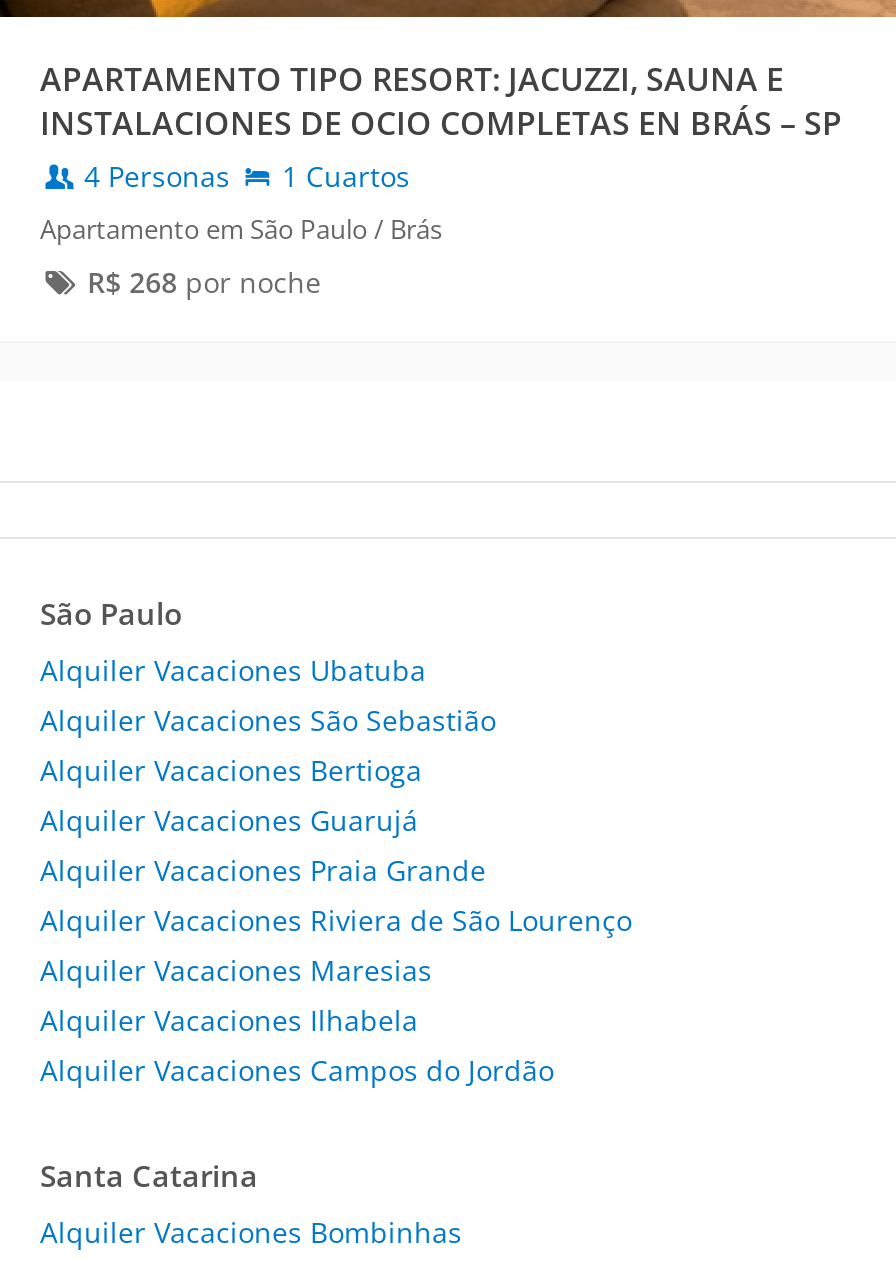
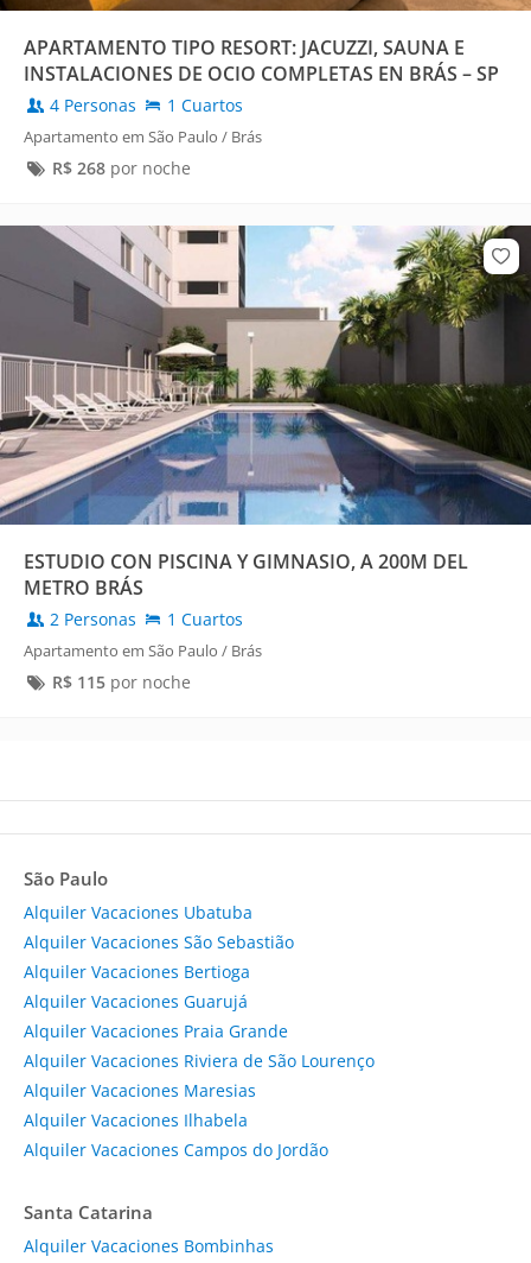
+ [image]
+ ESTUDIO CON PISCINA Y GIMNASIO, A 200M DEL
+ METRO BRÁS
+ 2 Personas
+ 1 Cuartos
+ Apartamento em São Paulo / Brás
+ R$115 por noche
